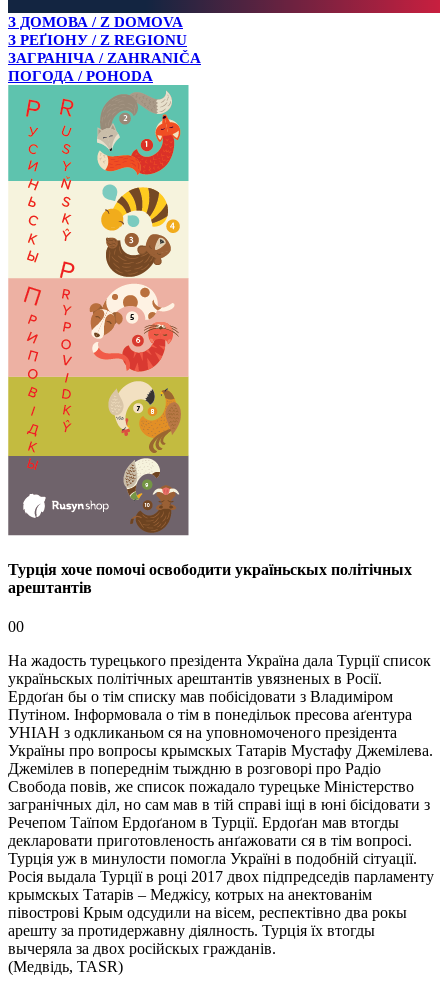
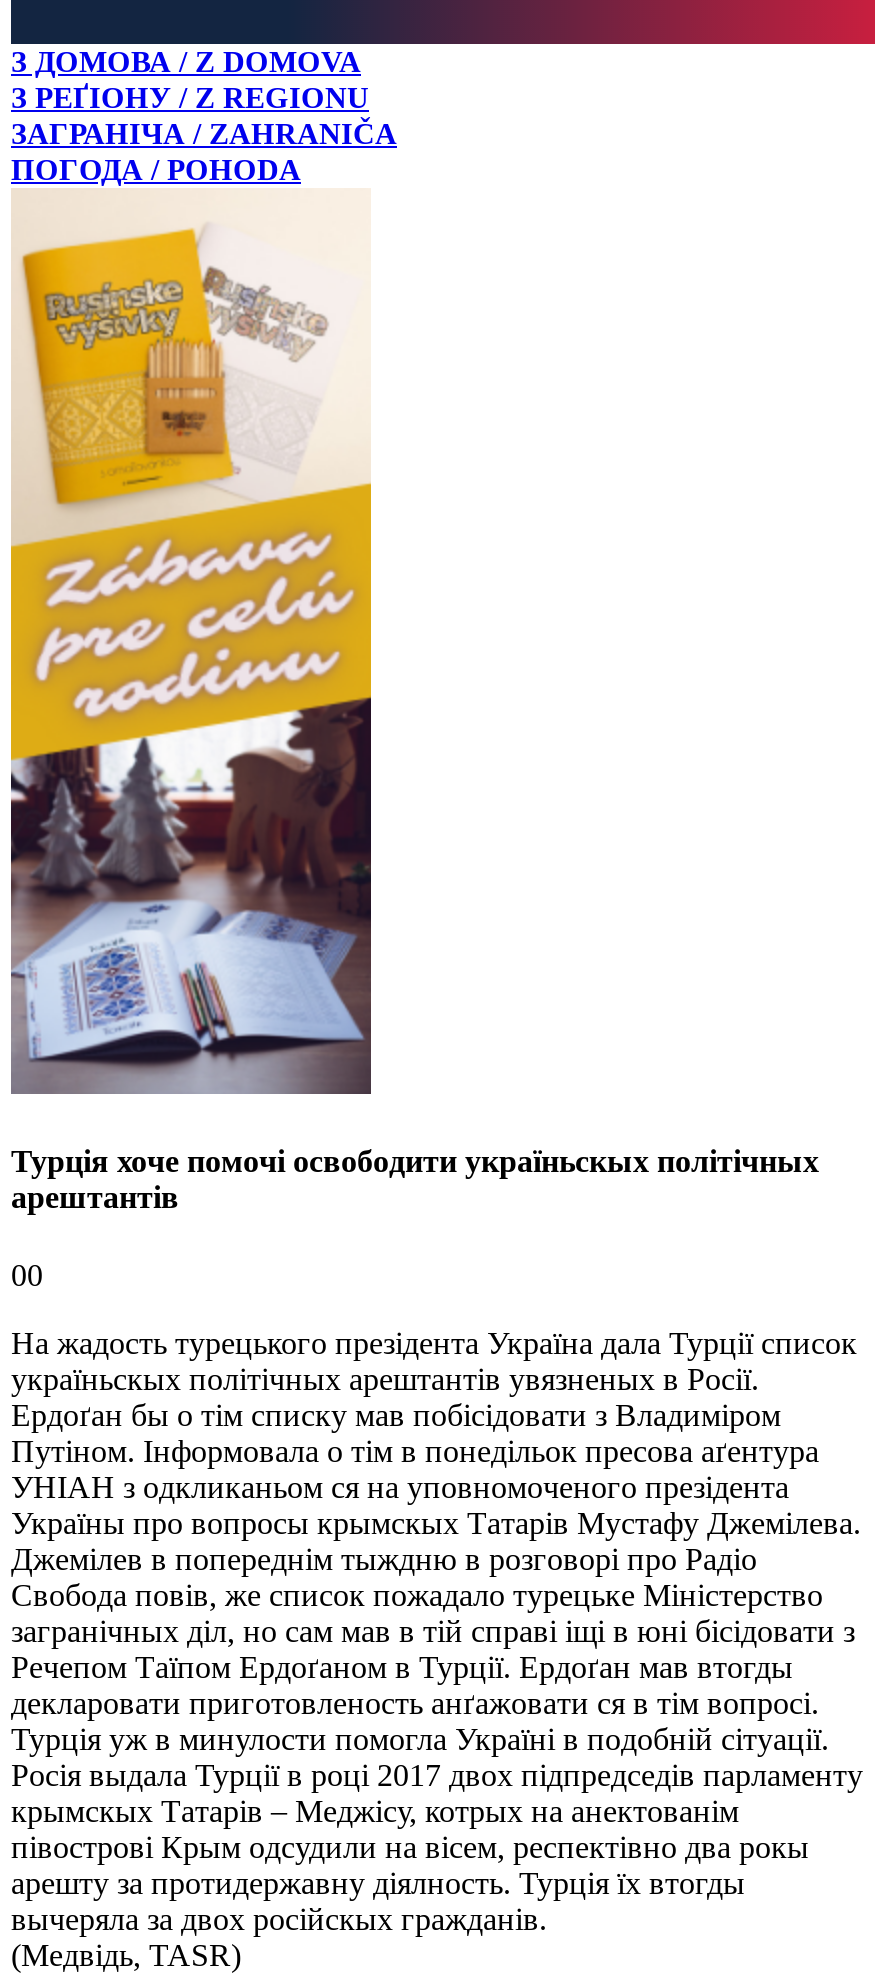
- [image]
+ [image]
